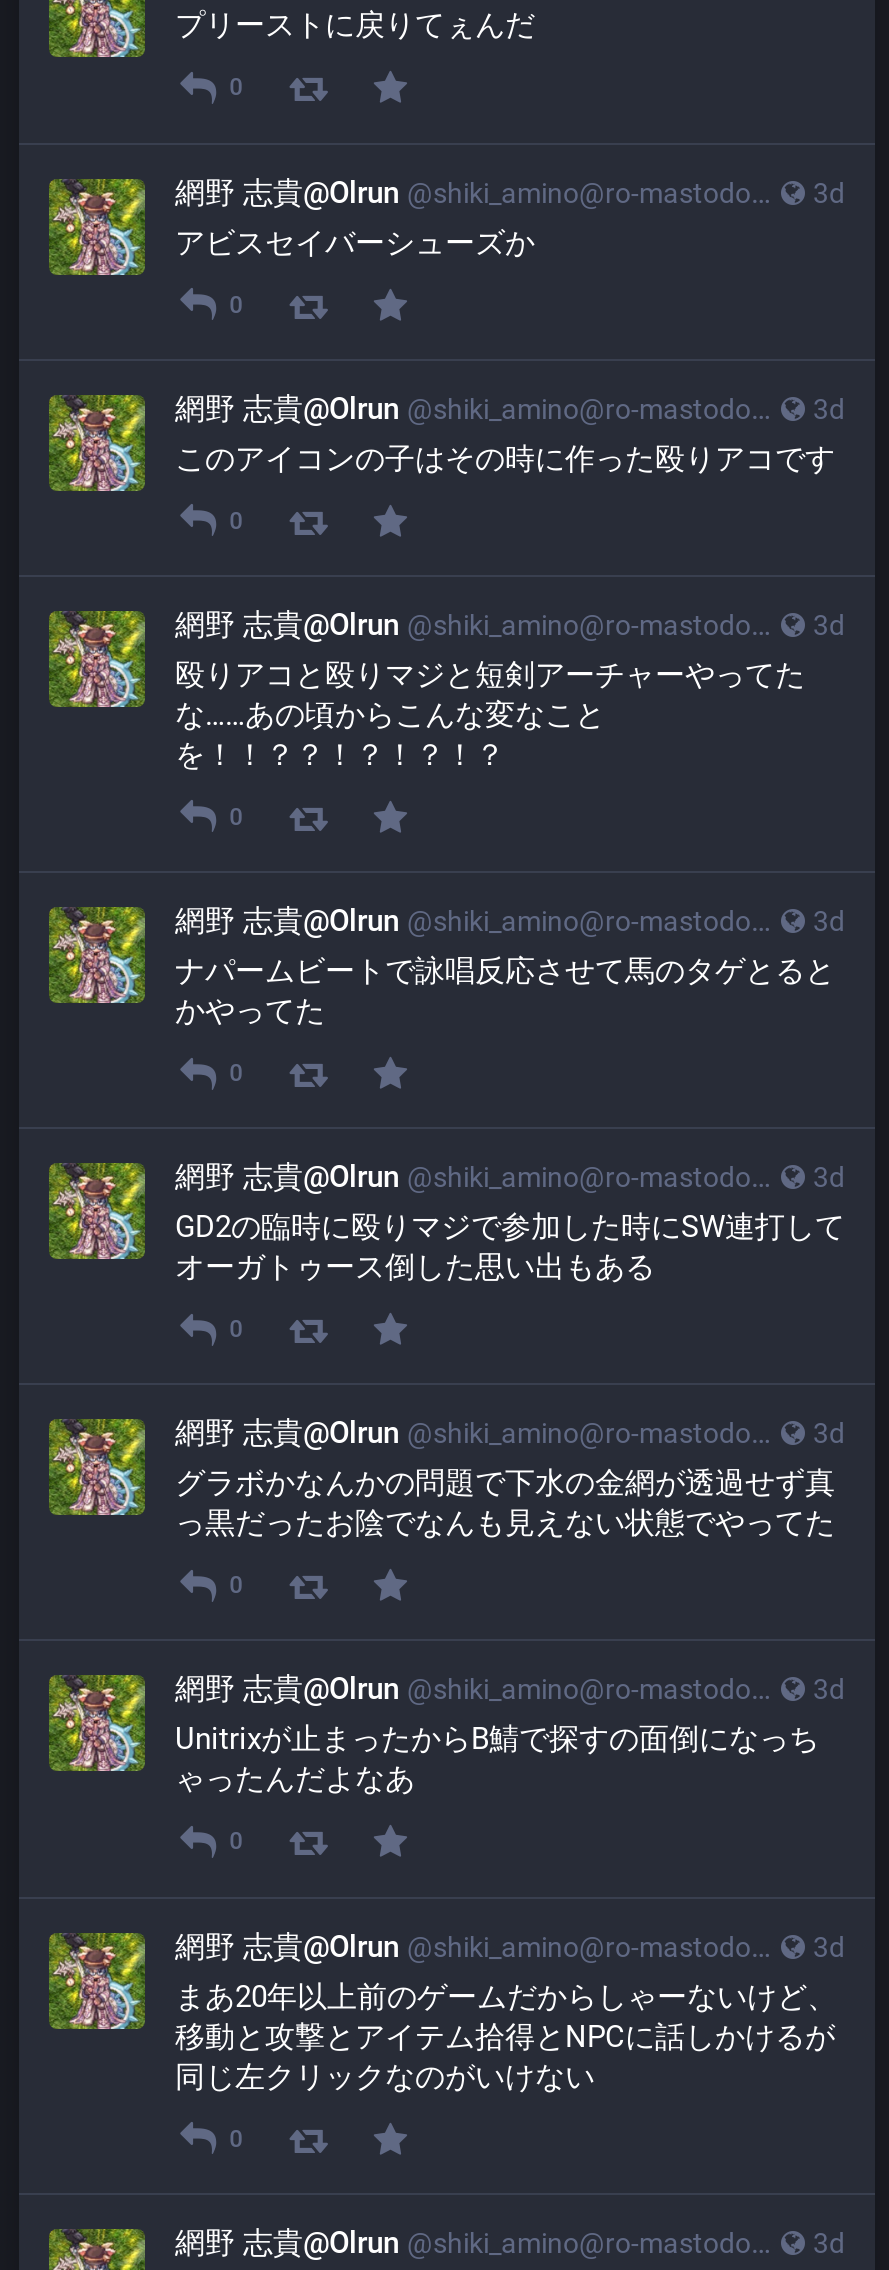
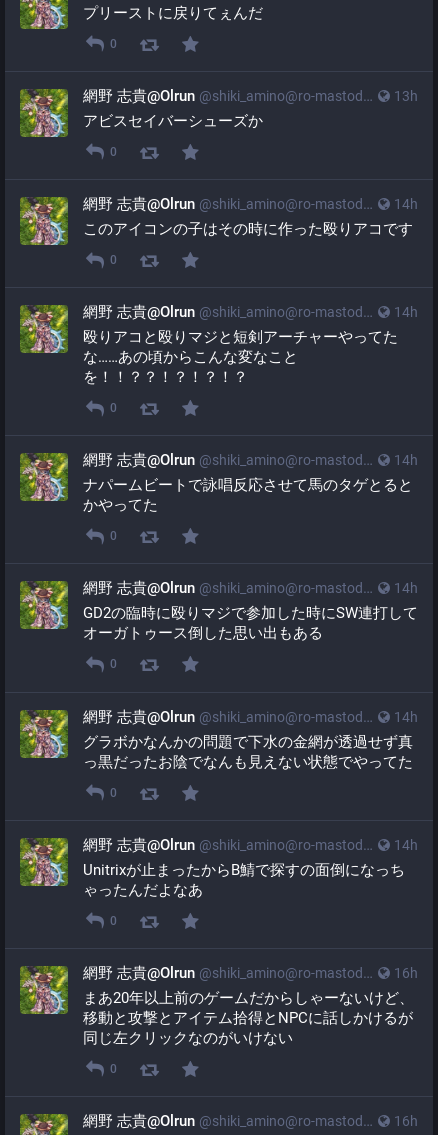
- 3d
+ 13h

- 3d
+ 14h

- 3d
+ 14h

- 3d
+ 14h

- 3d
+ 14h

- 3d
+ 14h

- 3d
+ 14h

- 3d
+ 16h

- 3d
+ 16h
